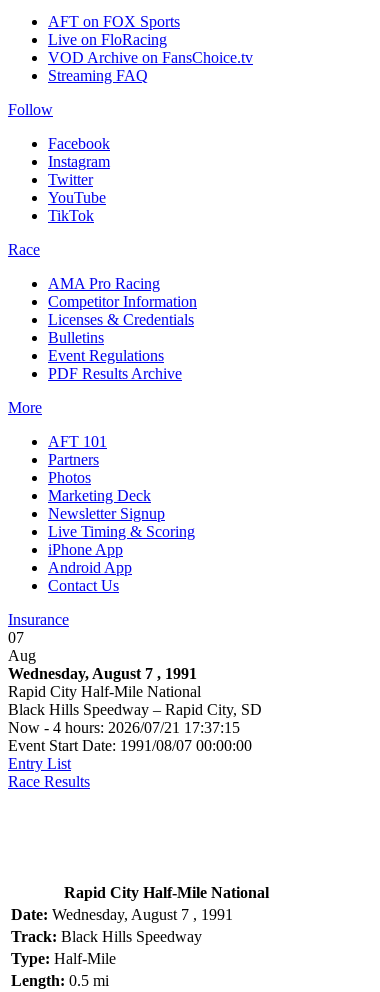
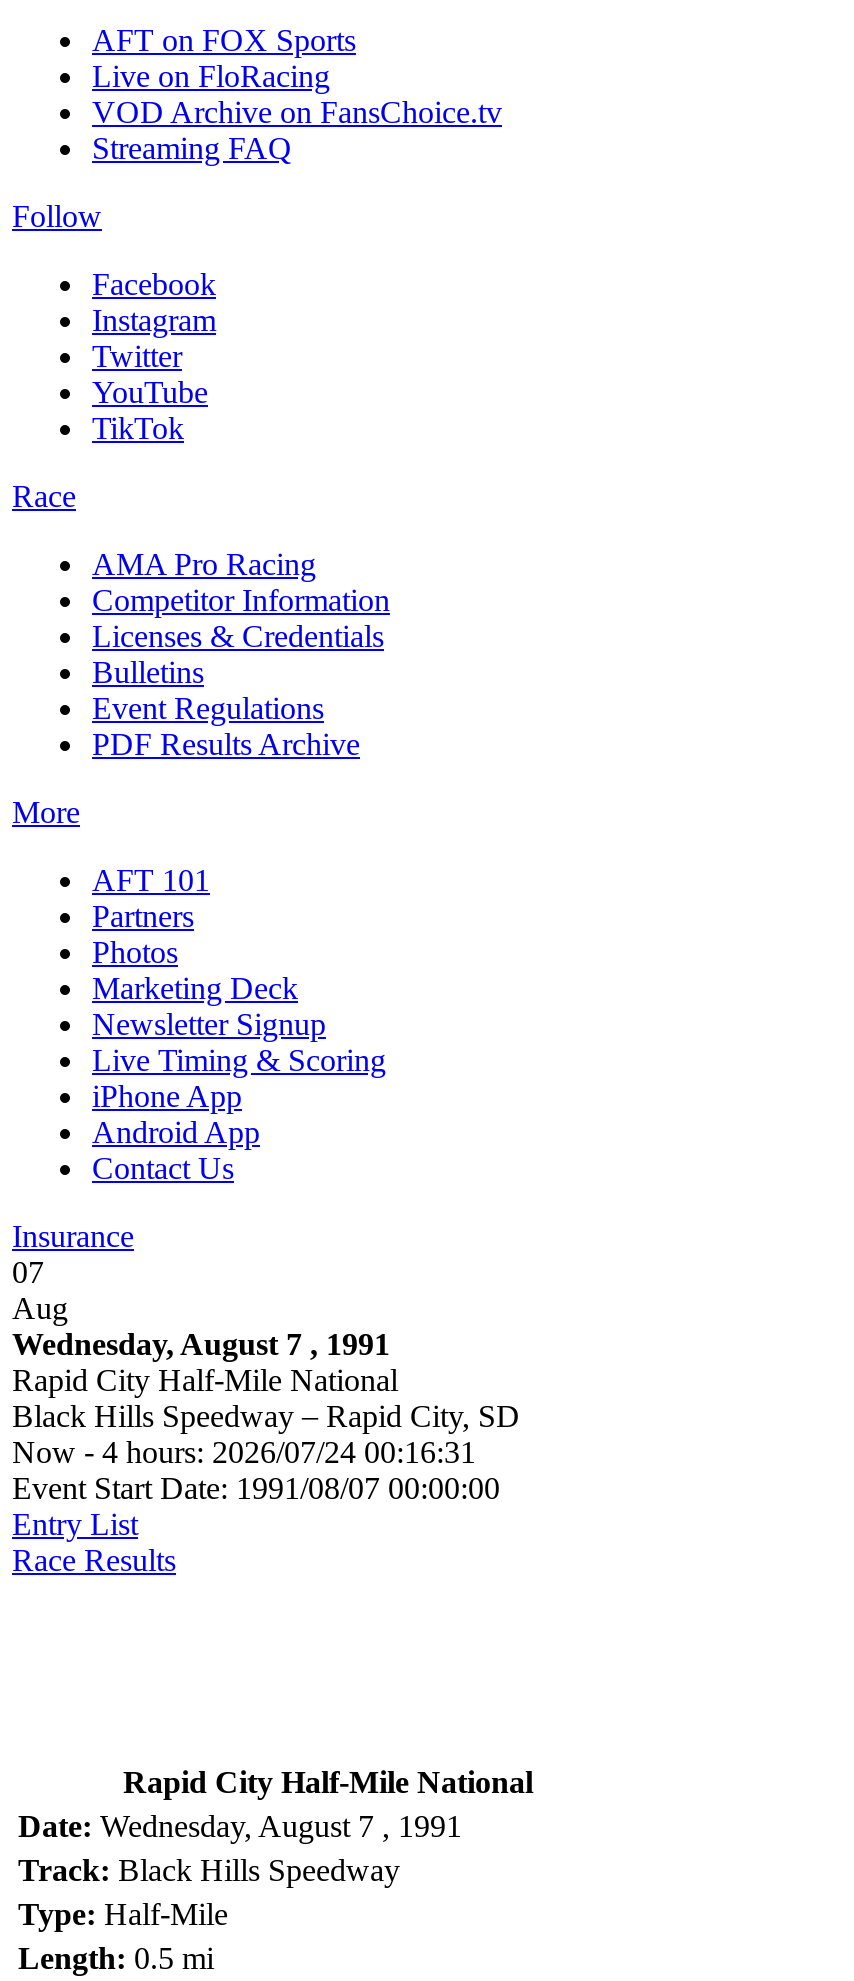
- Now - 4 hours: 2026/07/21 17:37:15
+ Now - 4 hours: 2026/07/24 00:16:31
